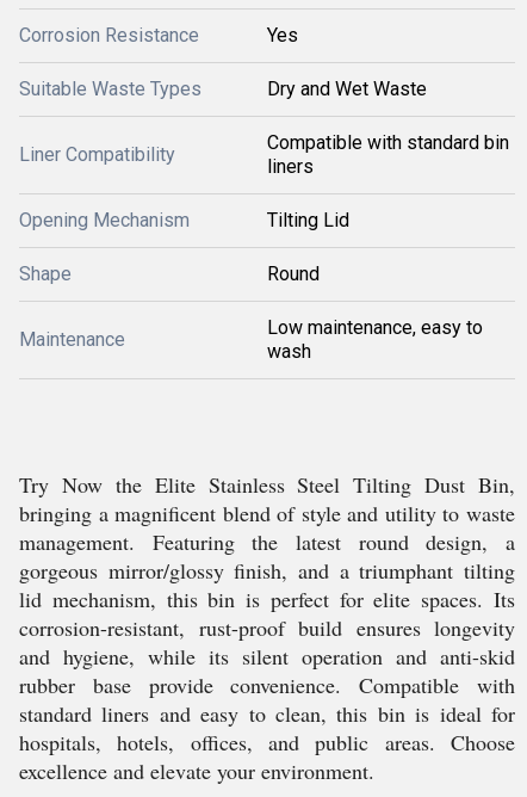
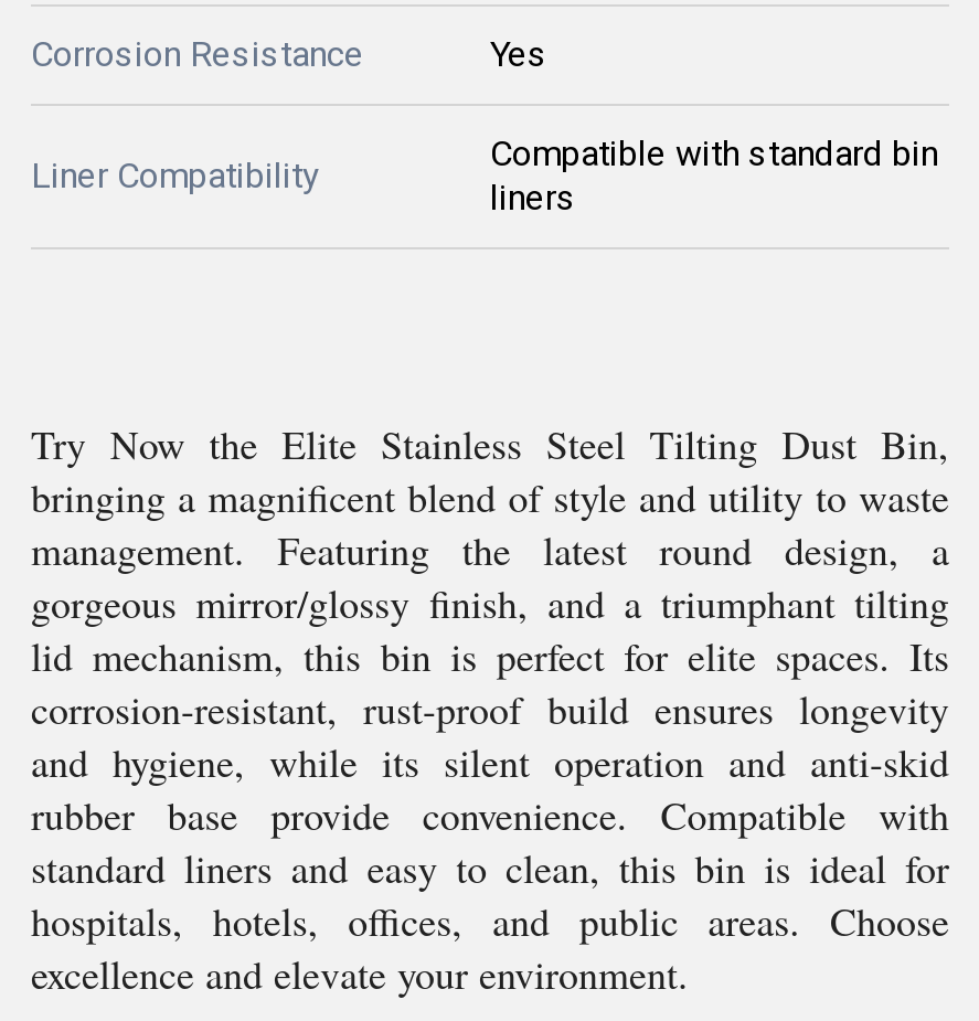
- Suitable Waste Types
- Dry and Wet Waste

- Opening Mechanism
- Tilting Lid
- Shape
- Round
- Maintenance

- Low maintenance, easy to
- wash
